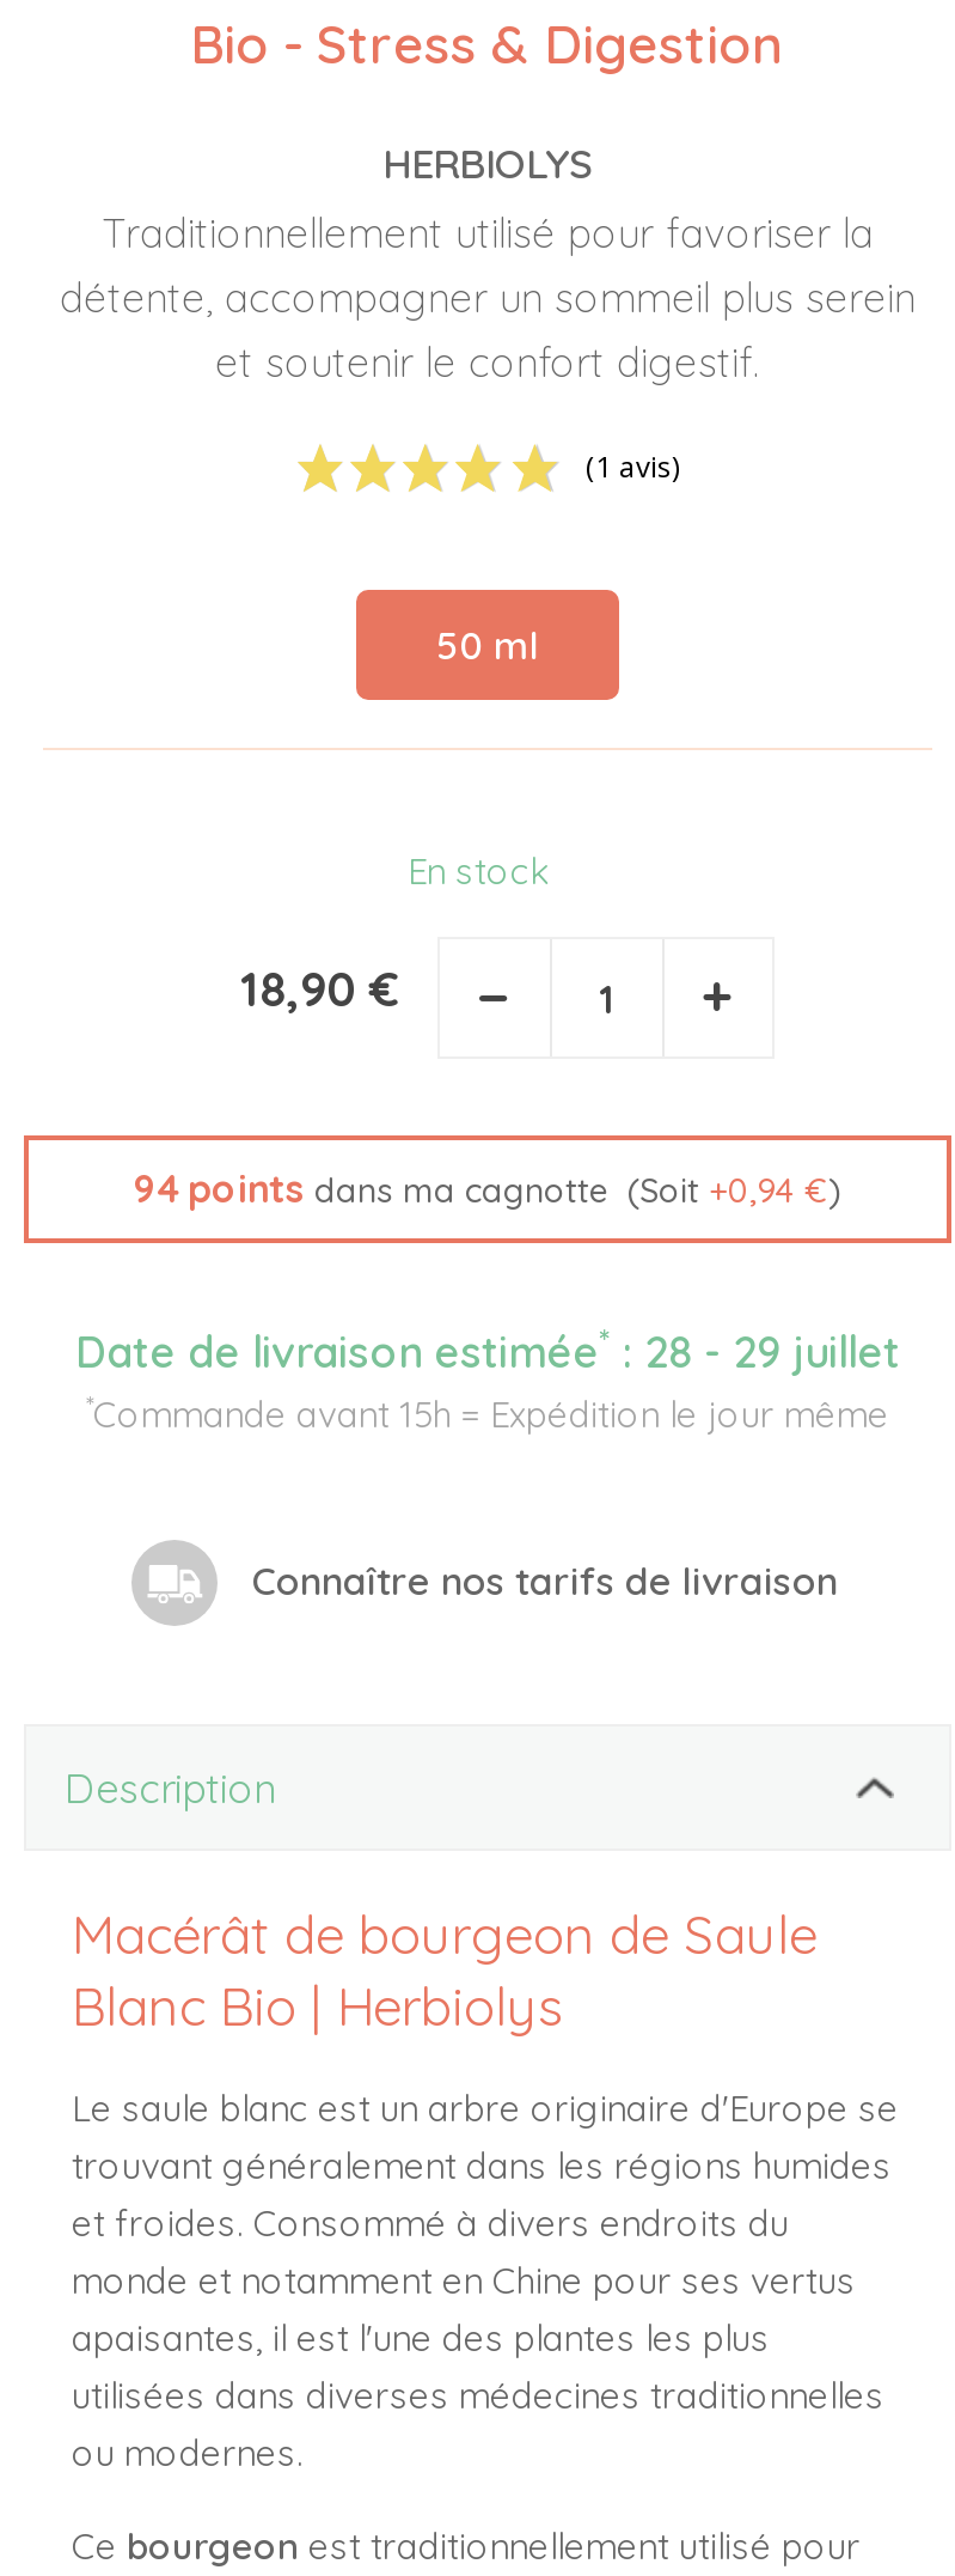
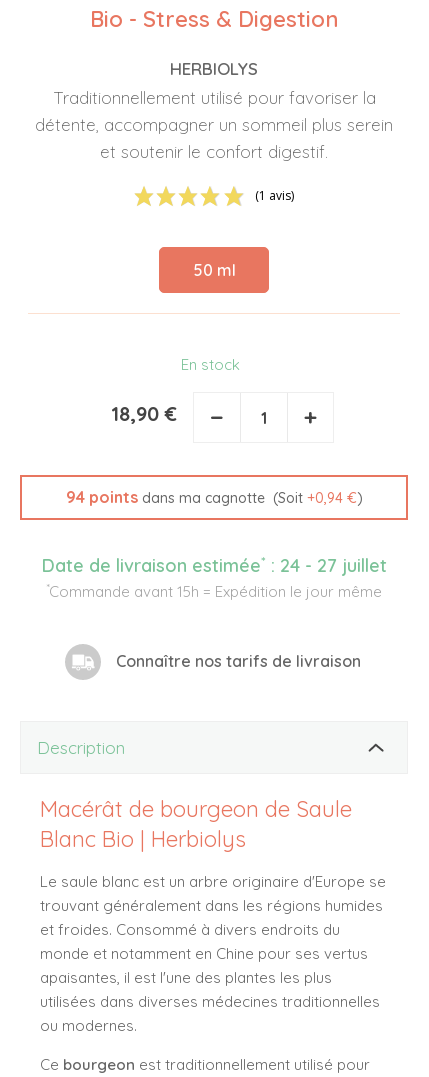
- Date de livraison estimée *: 28 - 29 juillet
+ Date de livraison estimée *: 24 - 27 juillet
